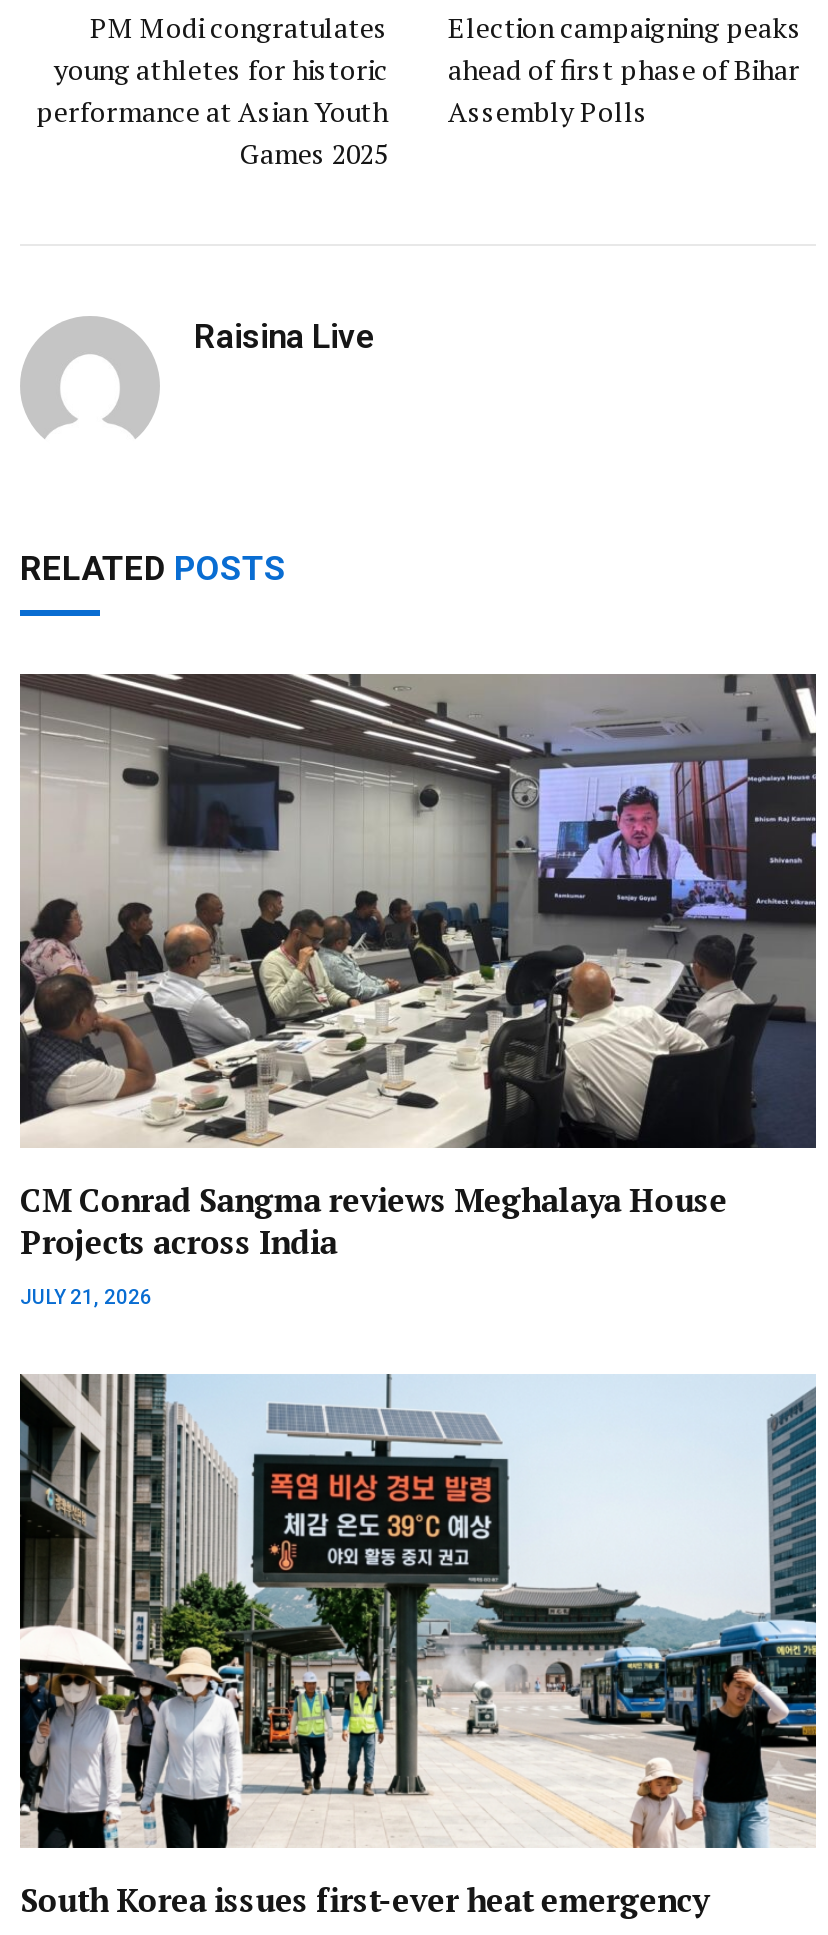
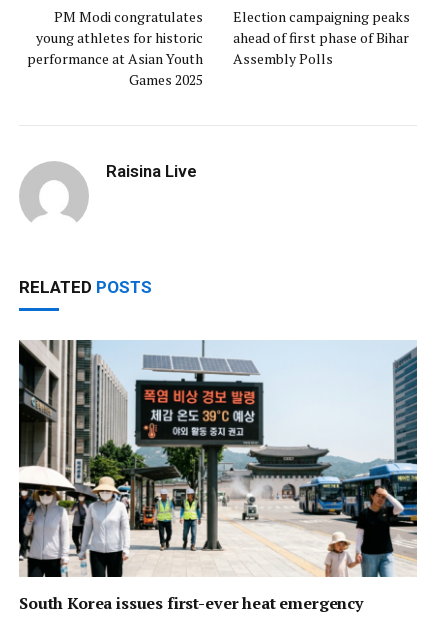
- [image]
- CM Conrad Sangma reviews Meghalaya House
- Projects across India
- JULY 21, 2026
